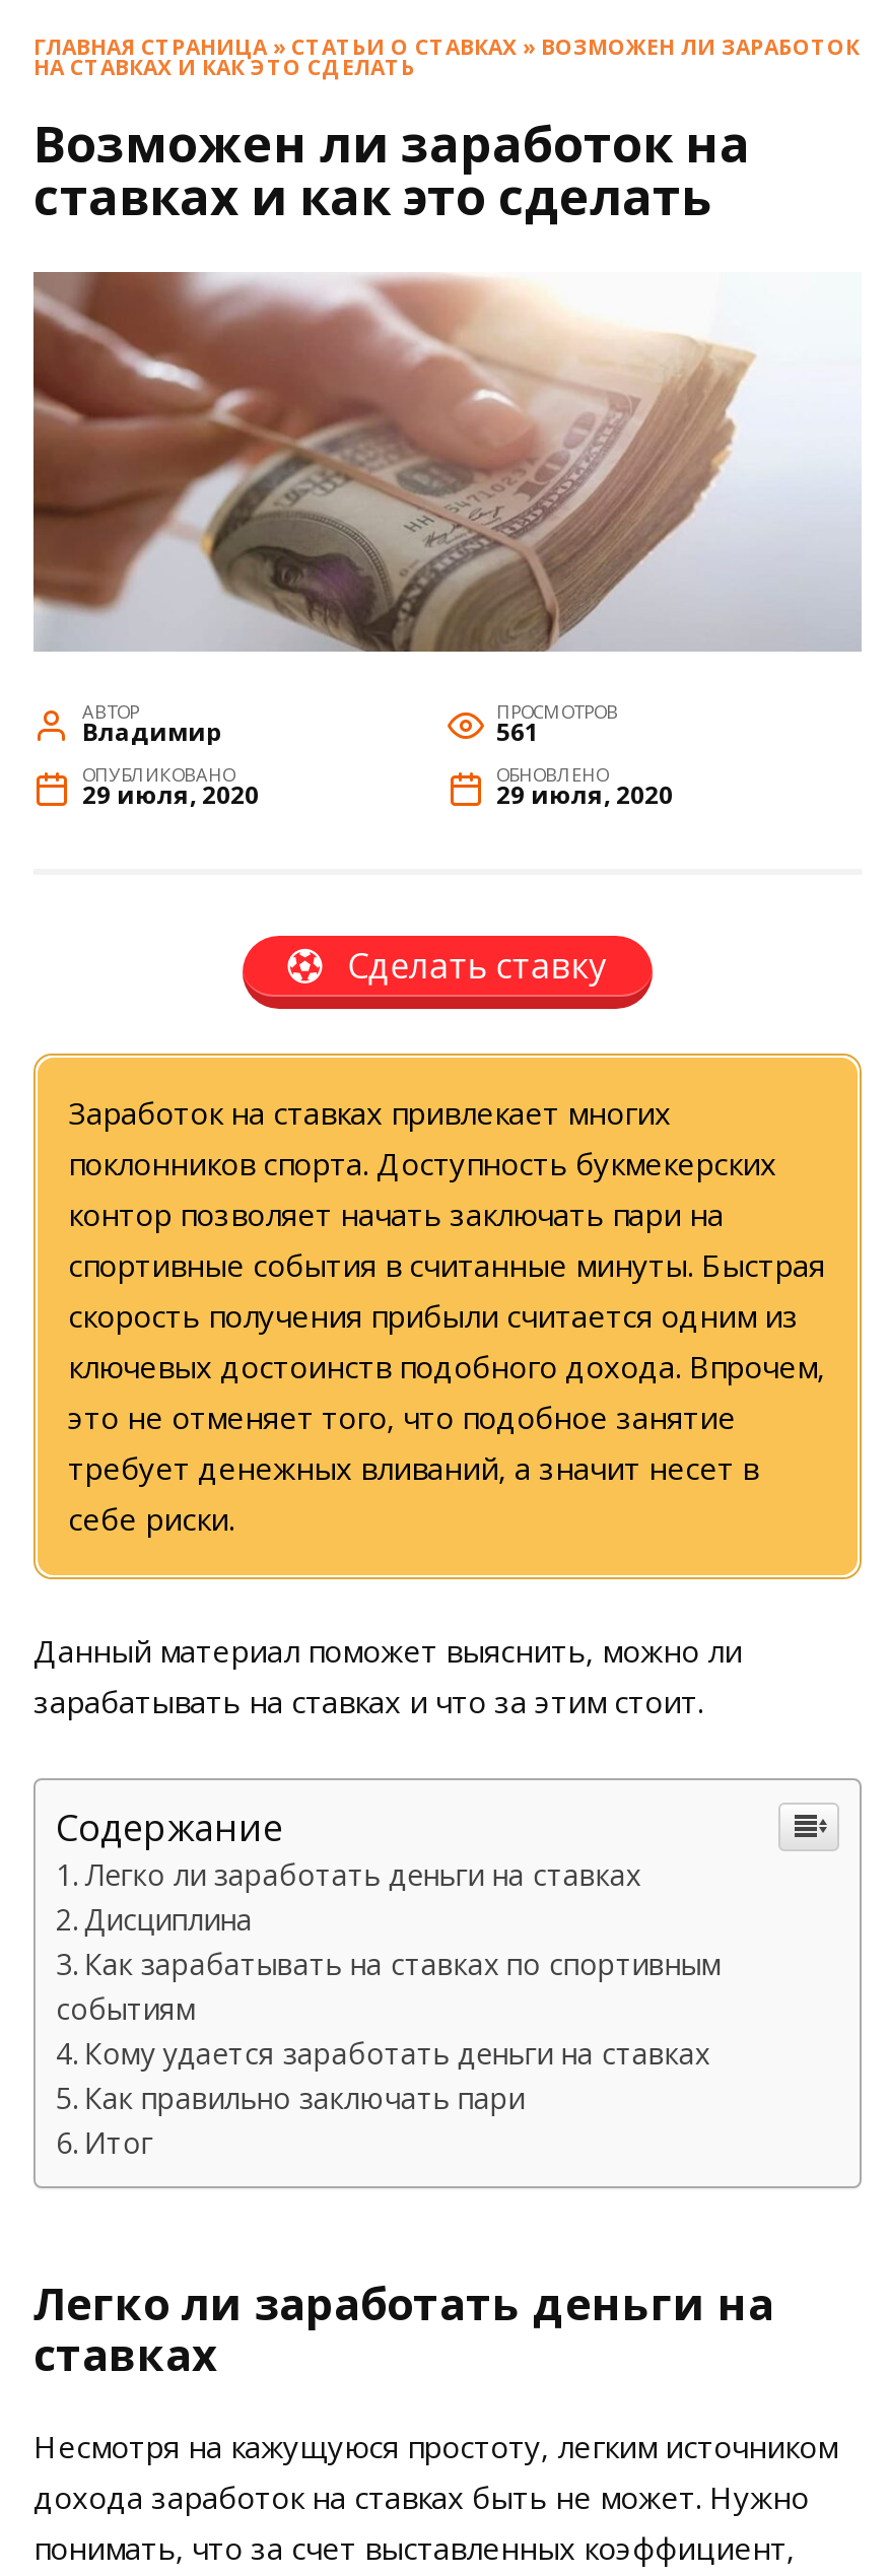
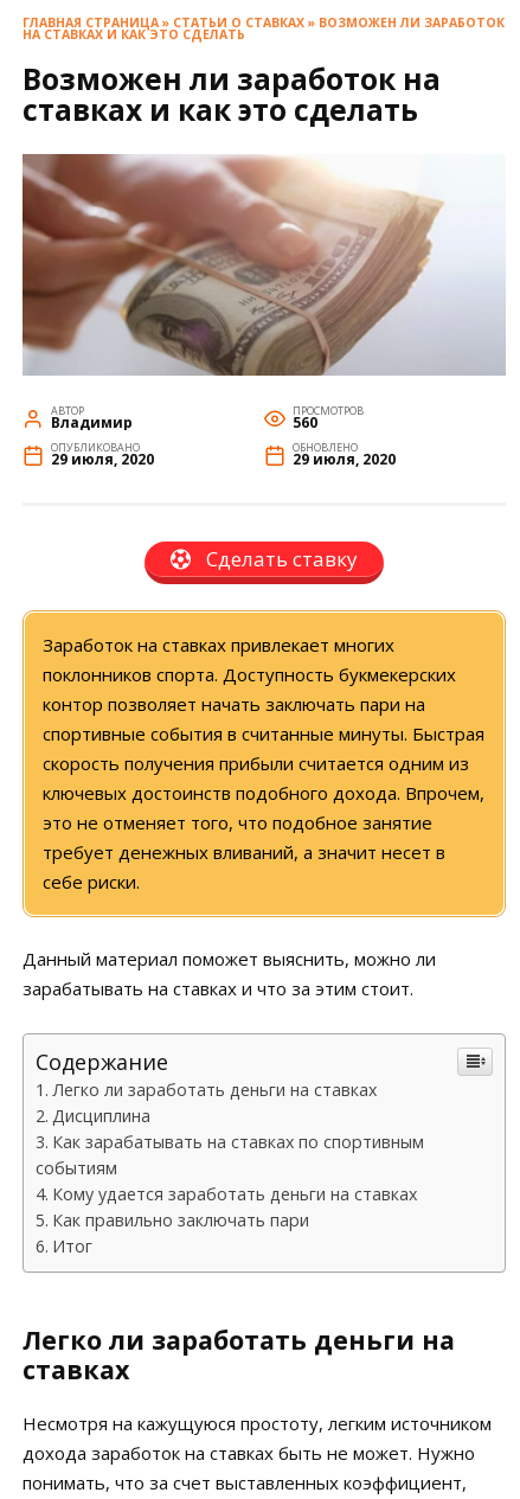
- 561
+ 560
